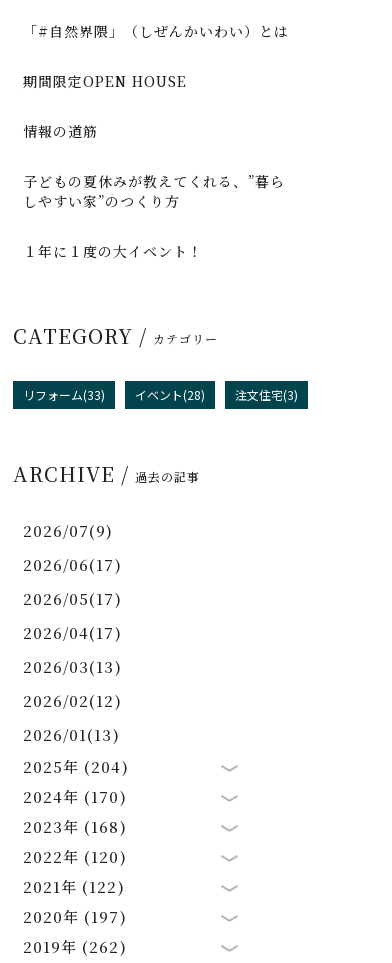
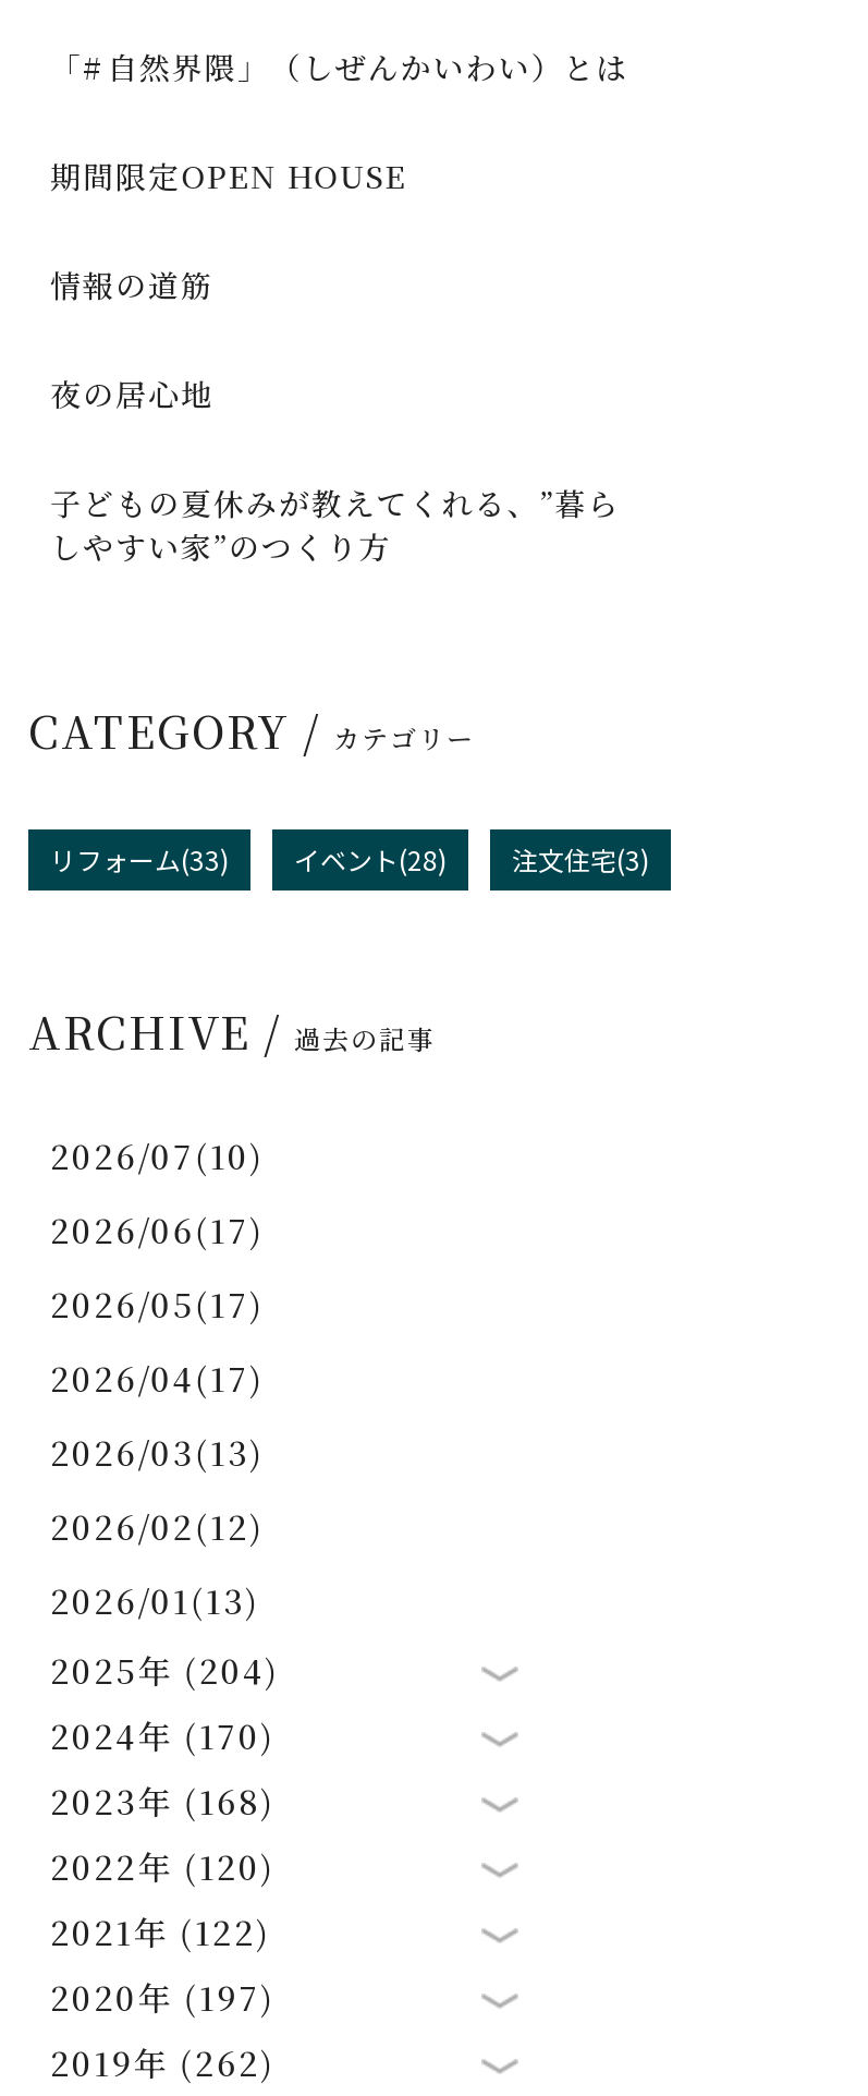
+ 夜の居心地

moved down: 子どもの夏休みが教えてくれる、”暮ら | しやすい家”のつくり方

- １年に１度の大イベント！

- 2026/07(9)
+ 2026/07(10)
